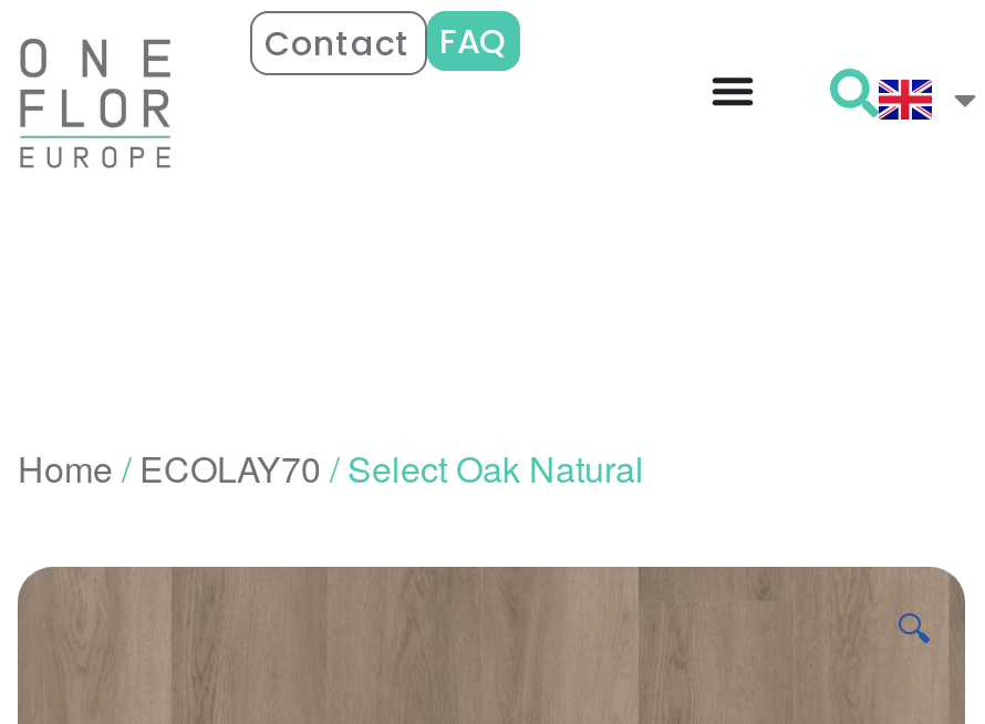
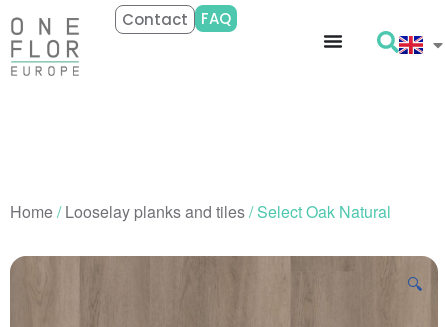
- Home / ECOLAY70 / Select Oak Natural
+ Home / Looselay planks and tiles / Select Oak Natural
